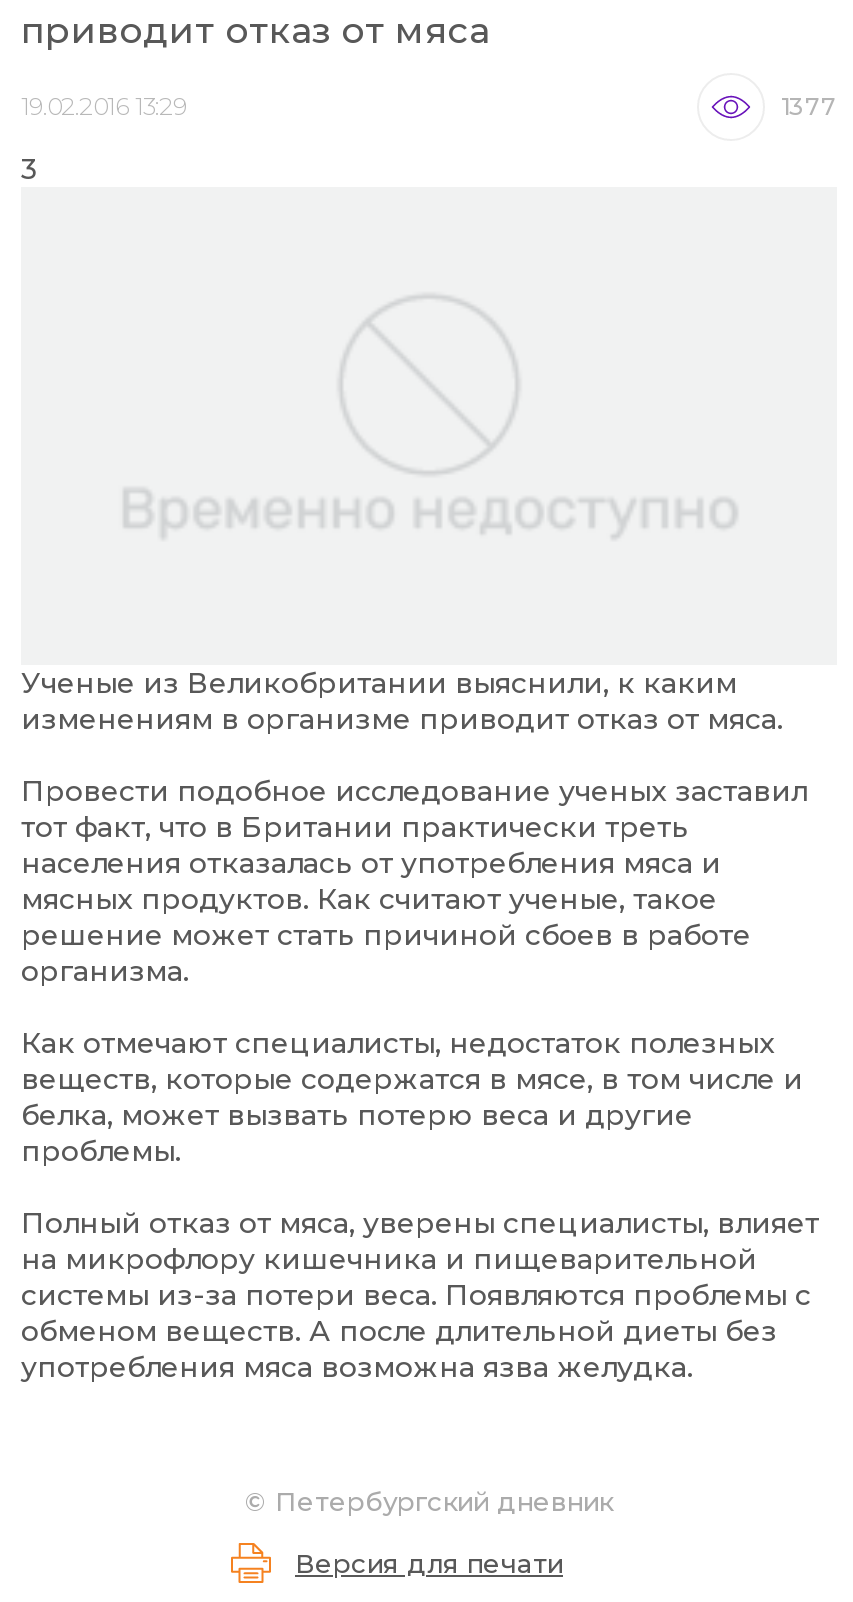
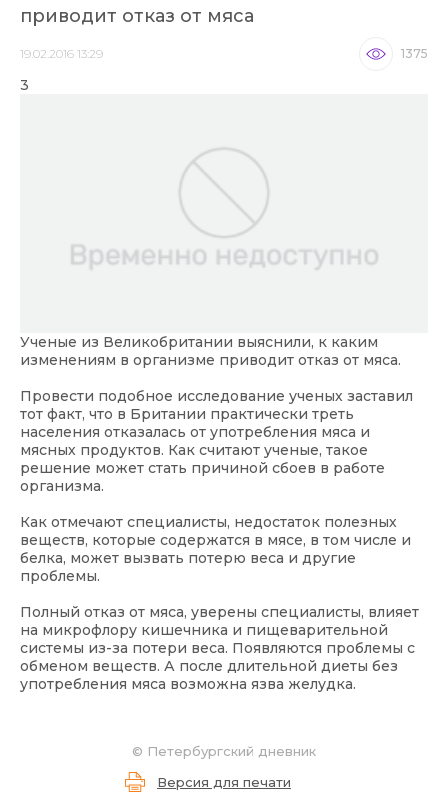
- 1377
+ 1375
